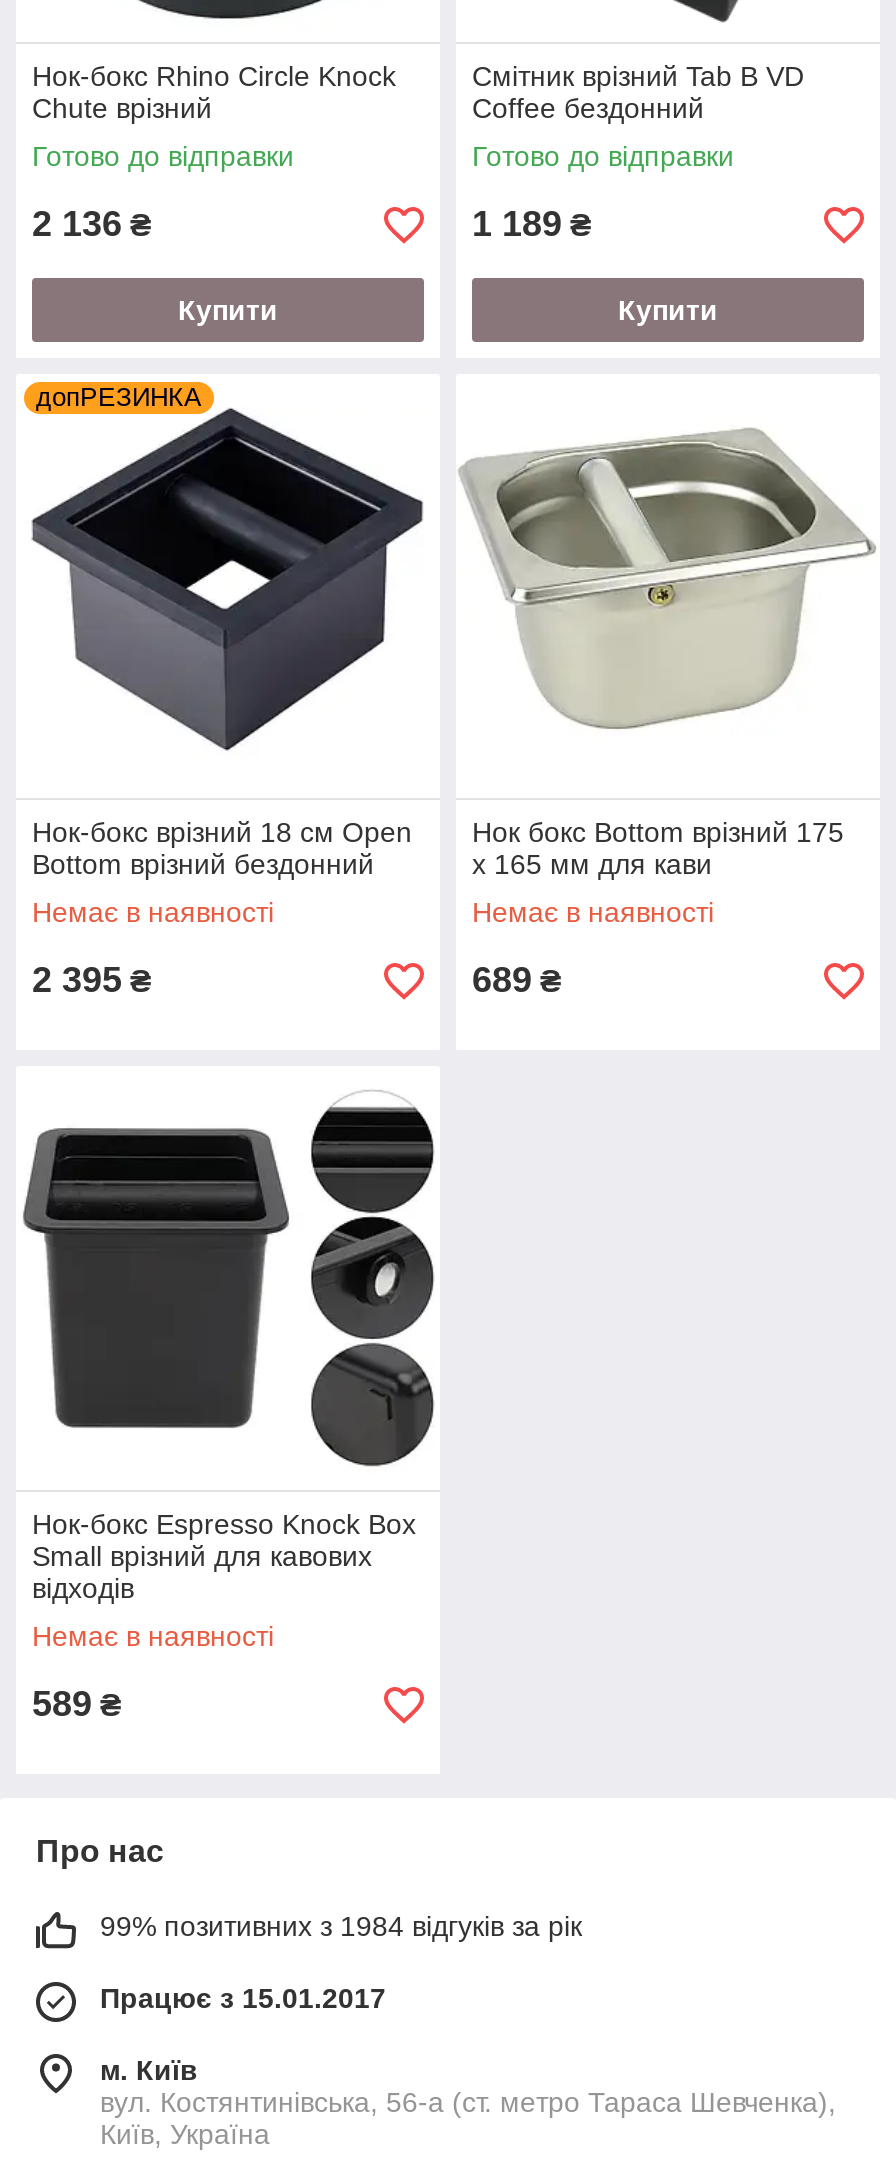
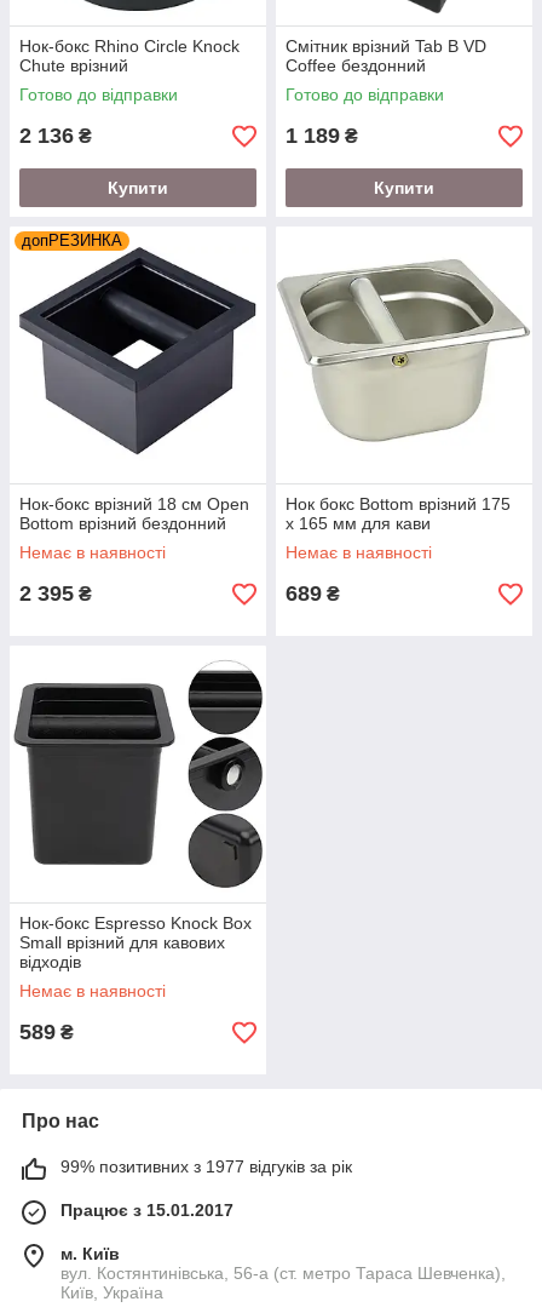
- 99% позитивних з 1984 відгуків за рік
+ 99% позитивних з 1977 відгуків за рік
